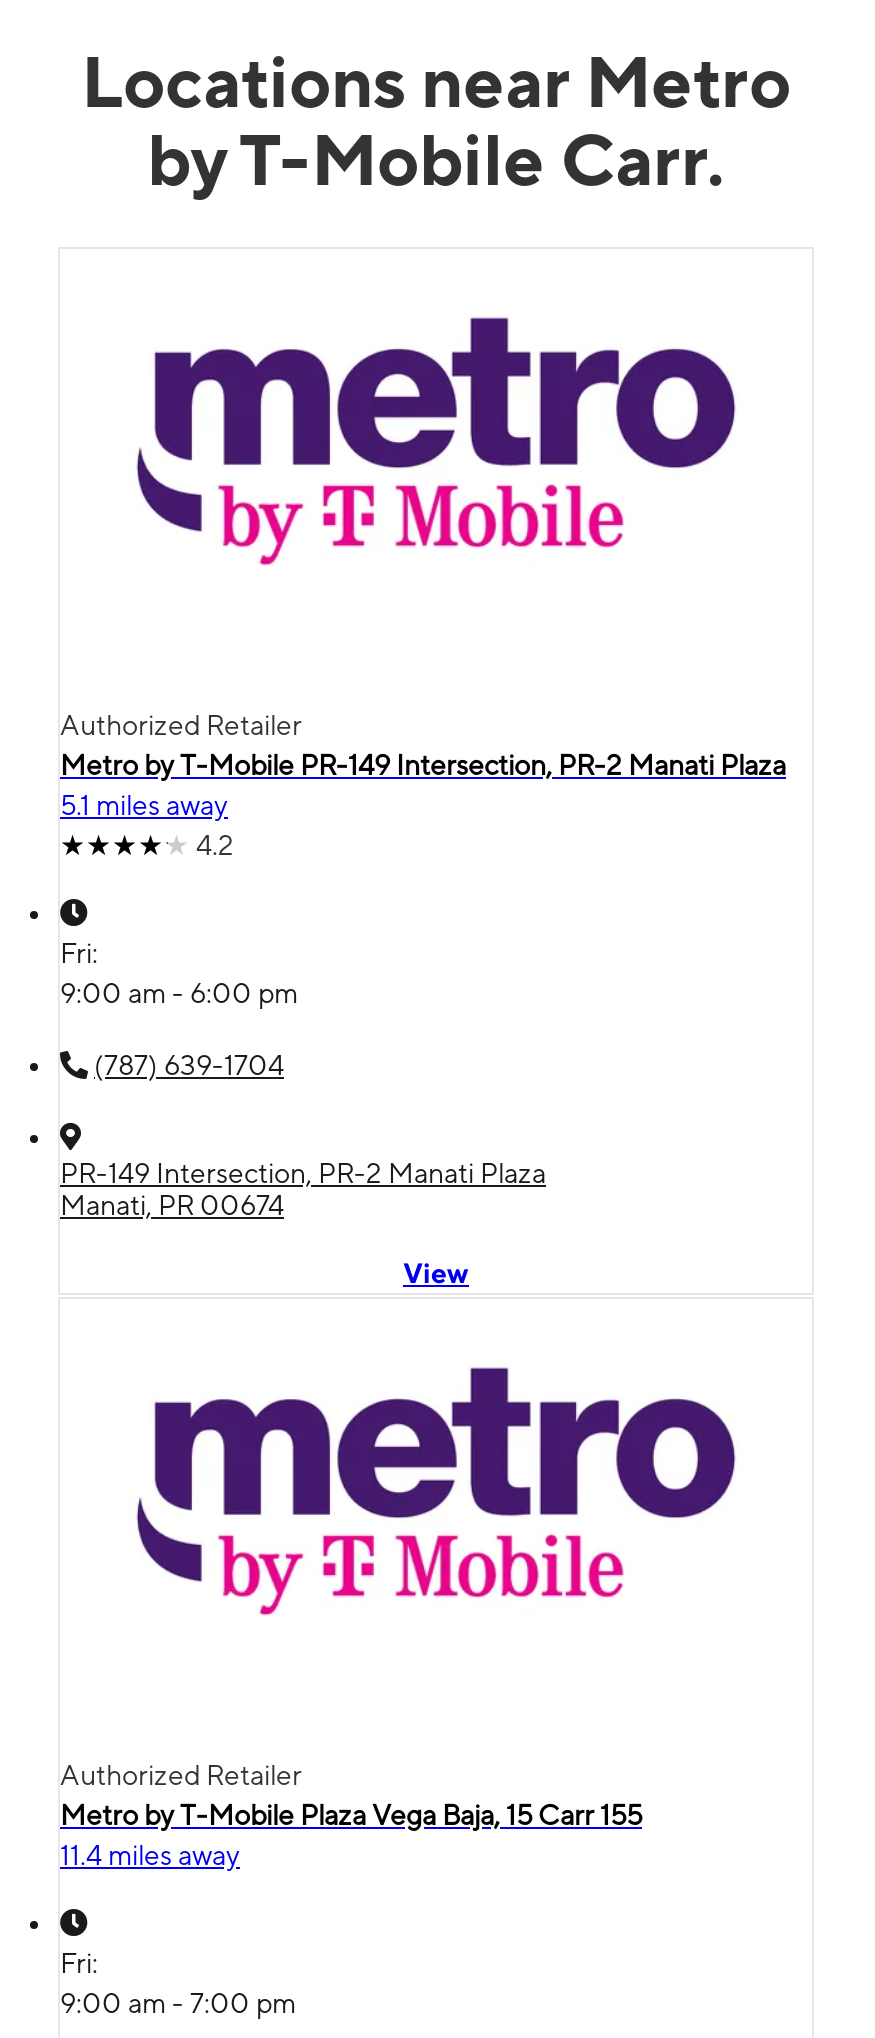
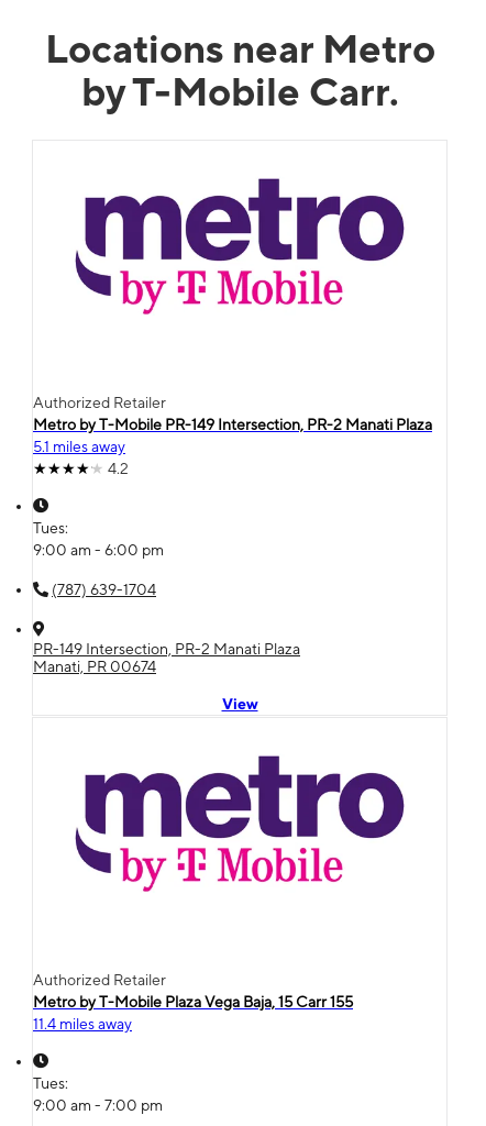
- Fri:
+ Tues:

- Fri:
+ Tues:
